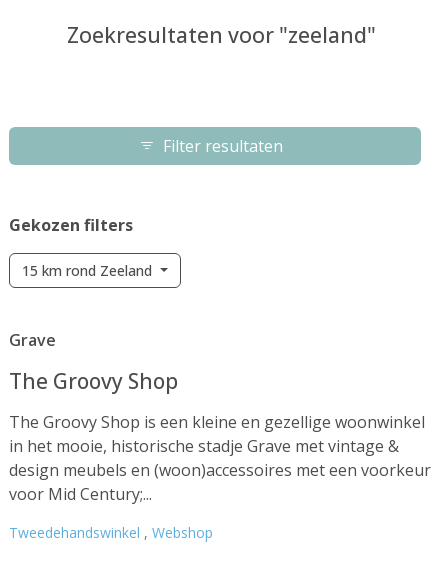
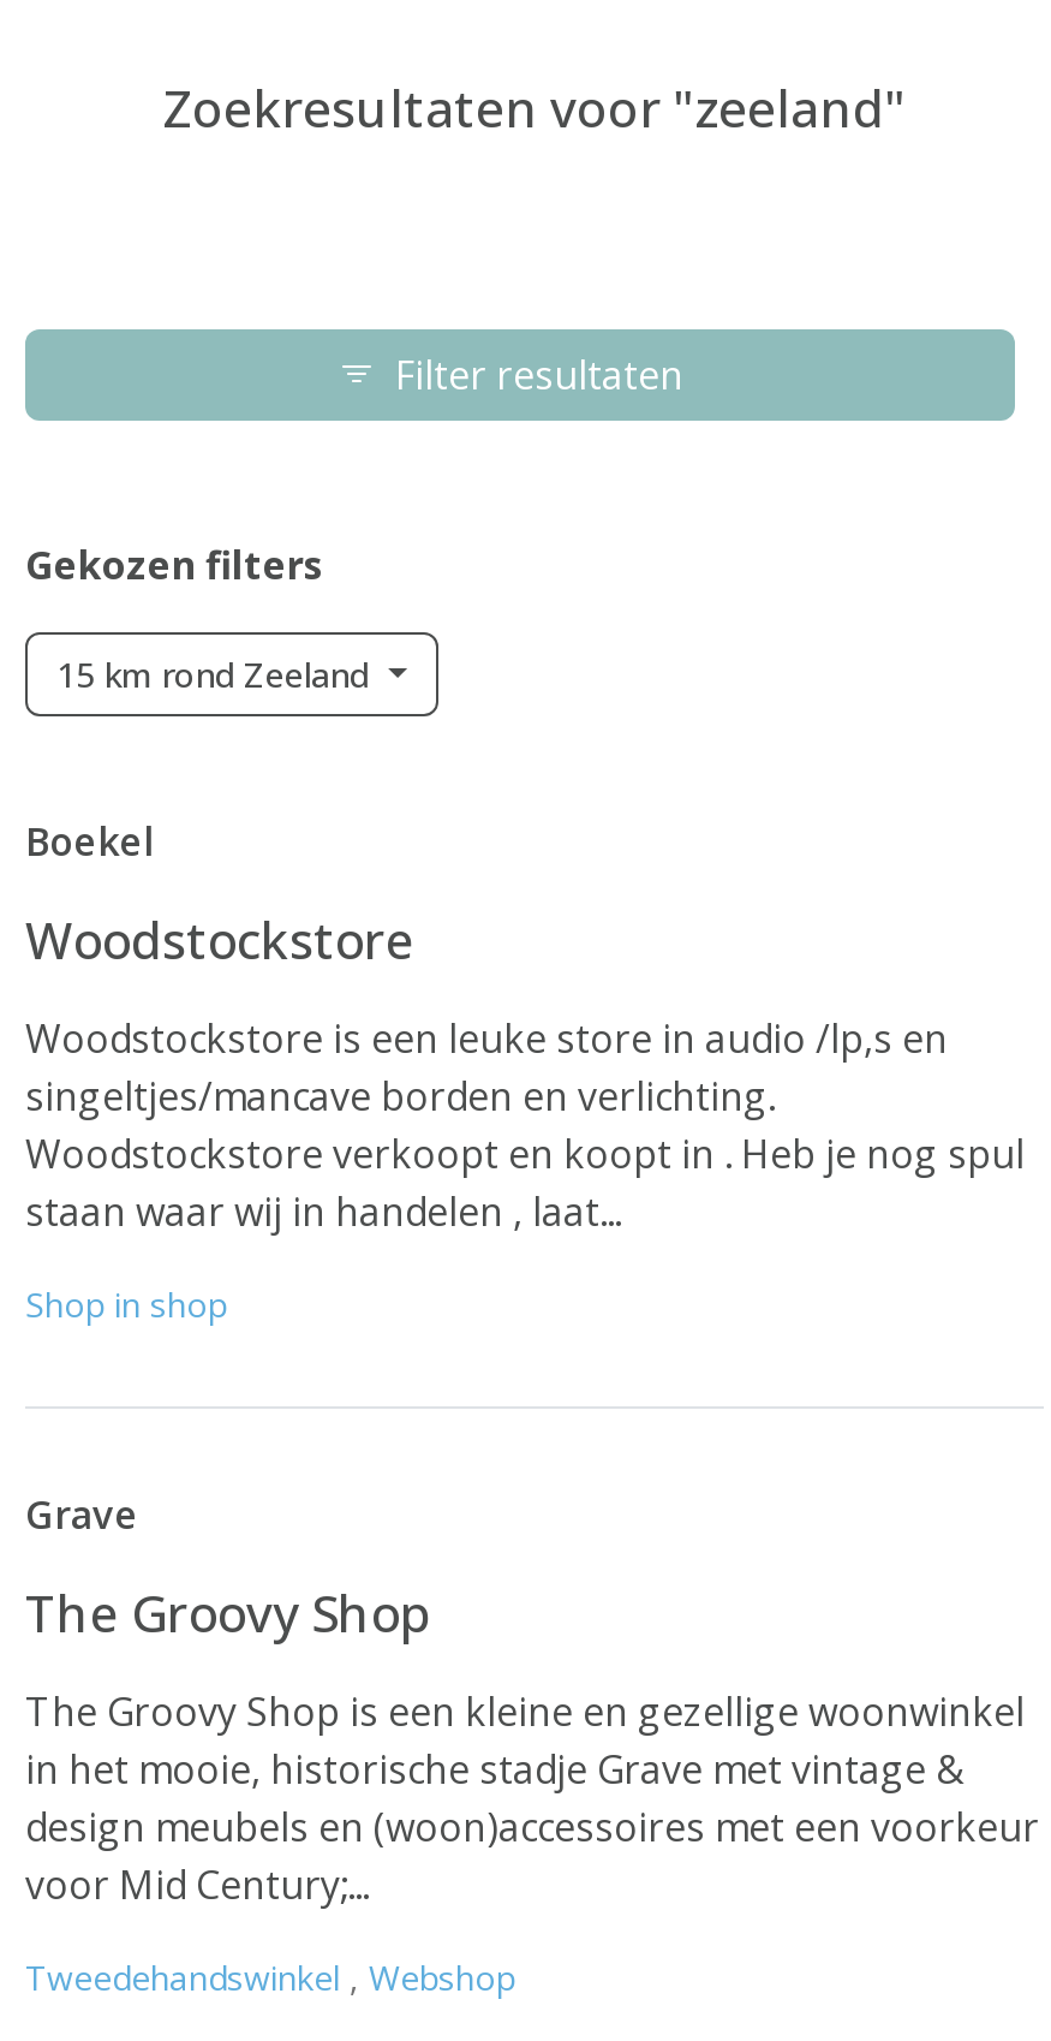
+ Boekel
+ Woodstockstore
+ Woodstockstore is een leuke store in audio /lp,s en
+ singeltjes/mancave borden en verlichting.
+ Woodstockstore verkoopt en koopt in . Heb je nog spul
+ staan waar wij in handelen , laat...
+ Shop in shop
